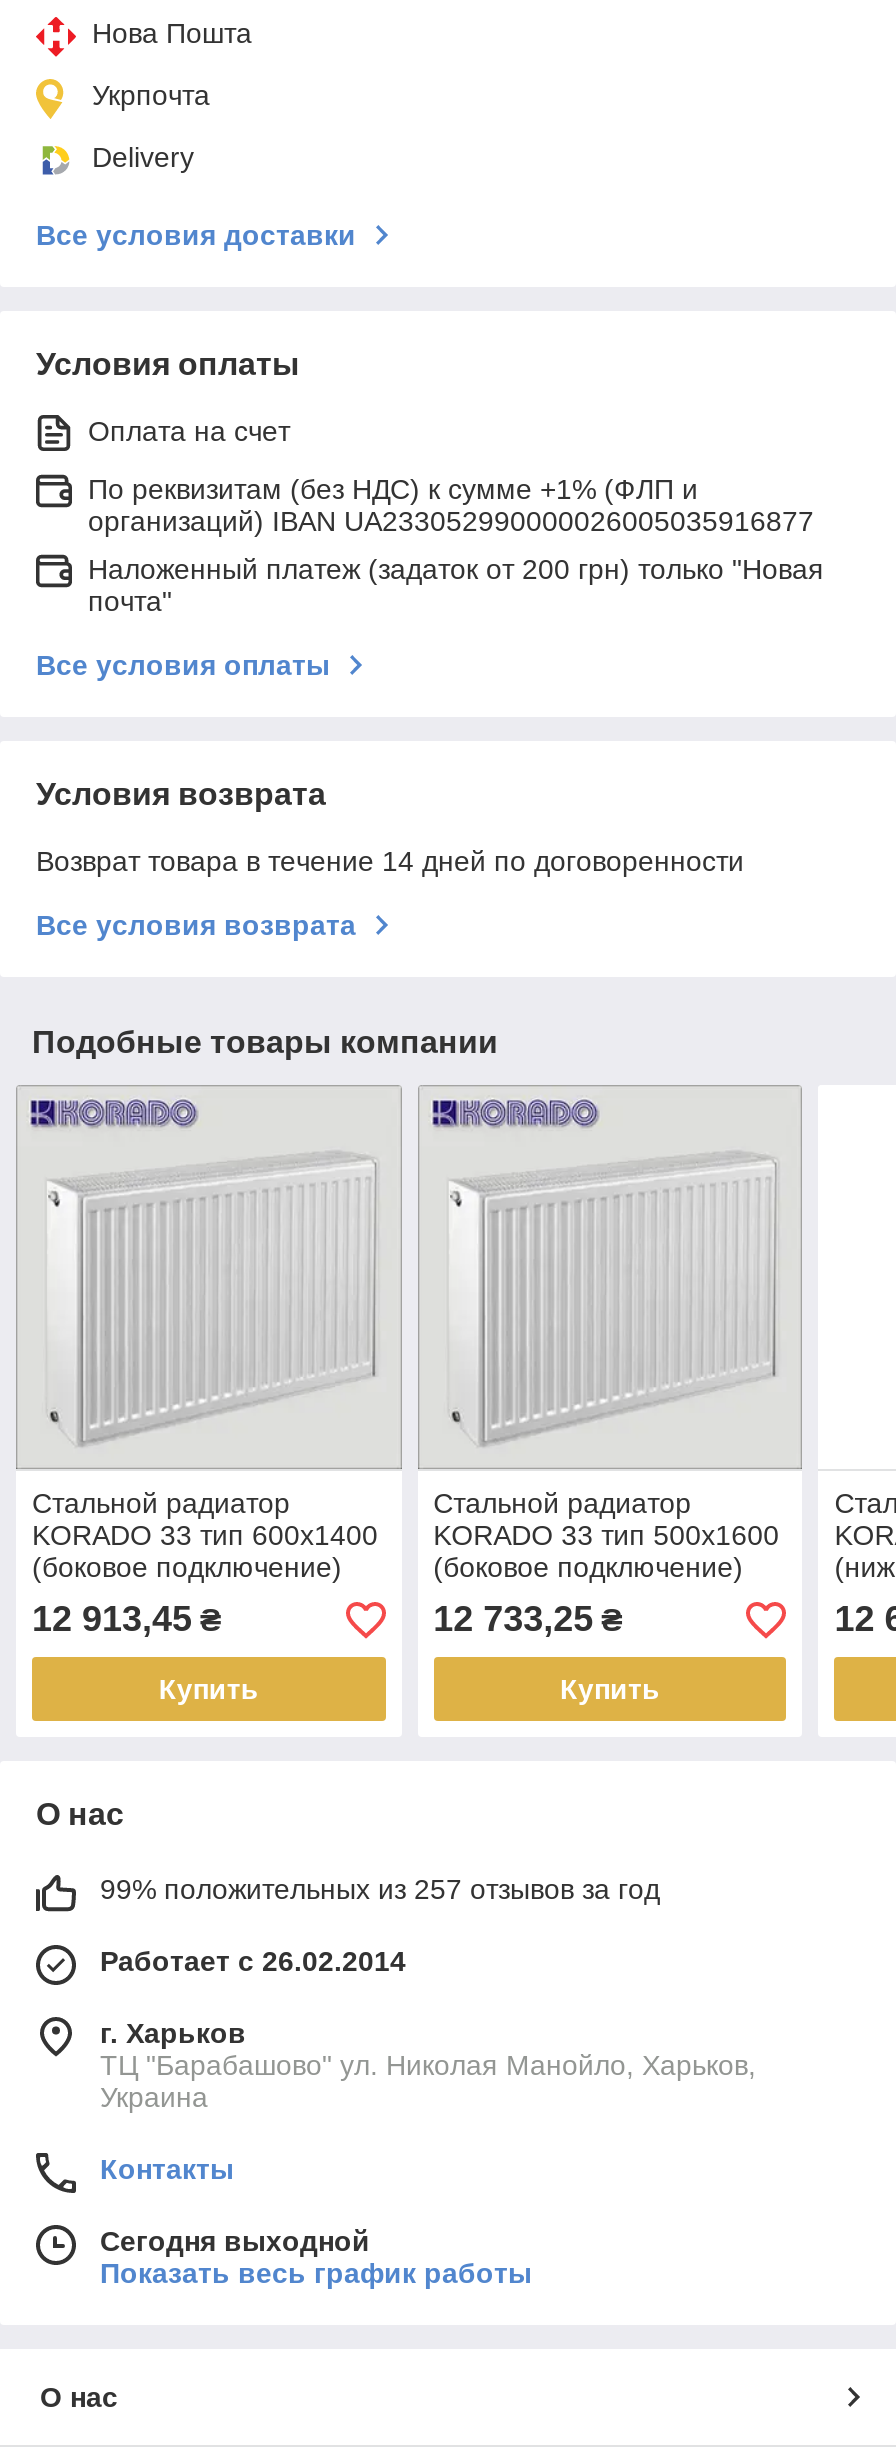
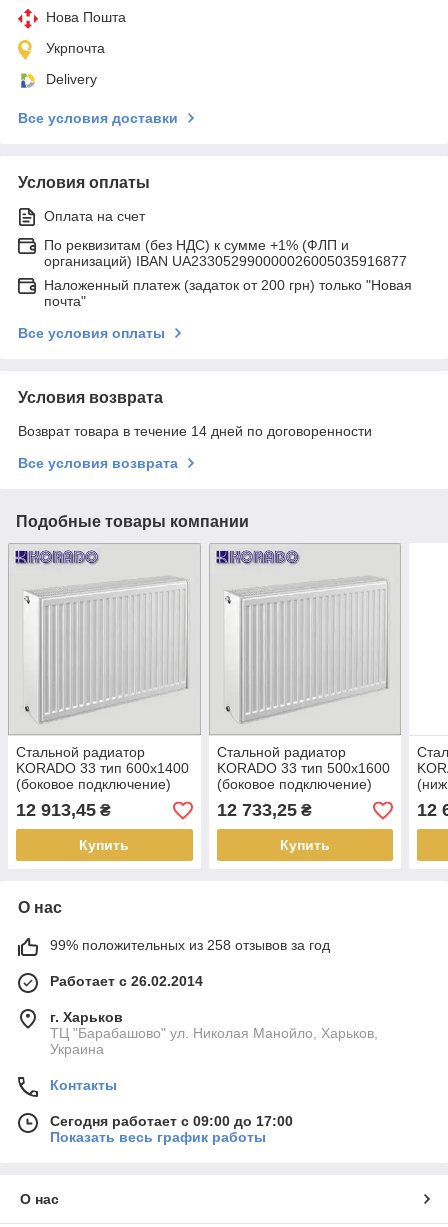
- 99% положительных из 257 отзывов за год
+ 99% положительных из 258 отзывов за год

- Сегодня выходной
+ Сегодня работает с 09:00 до 17:00
